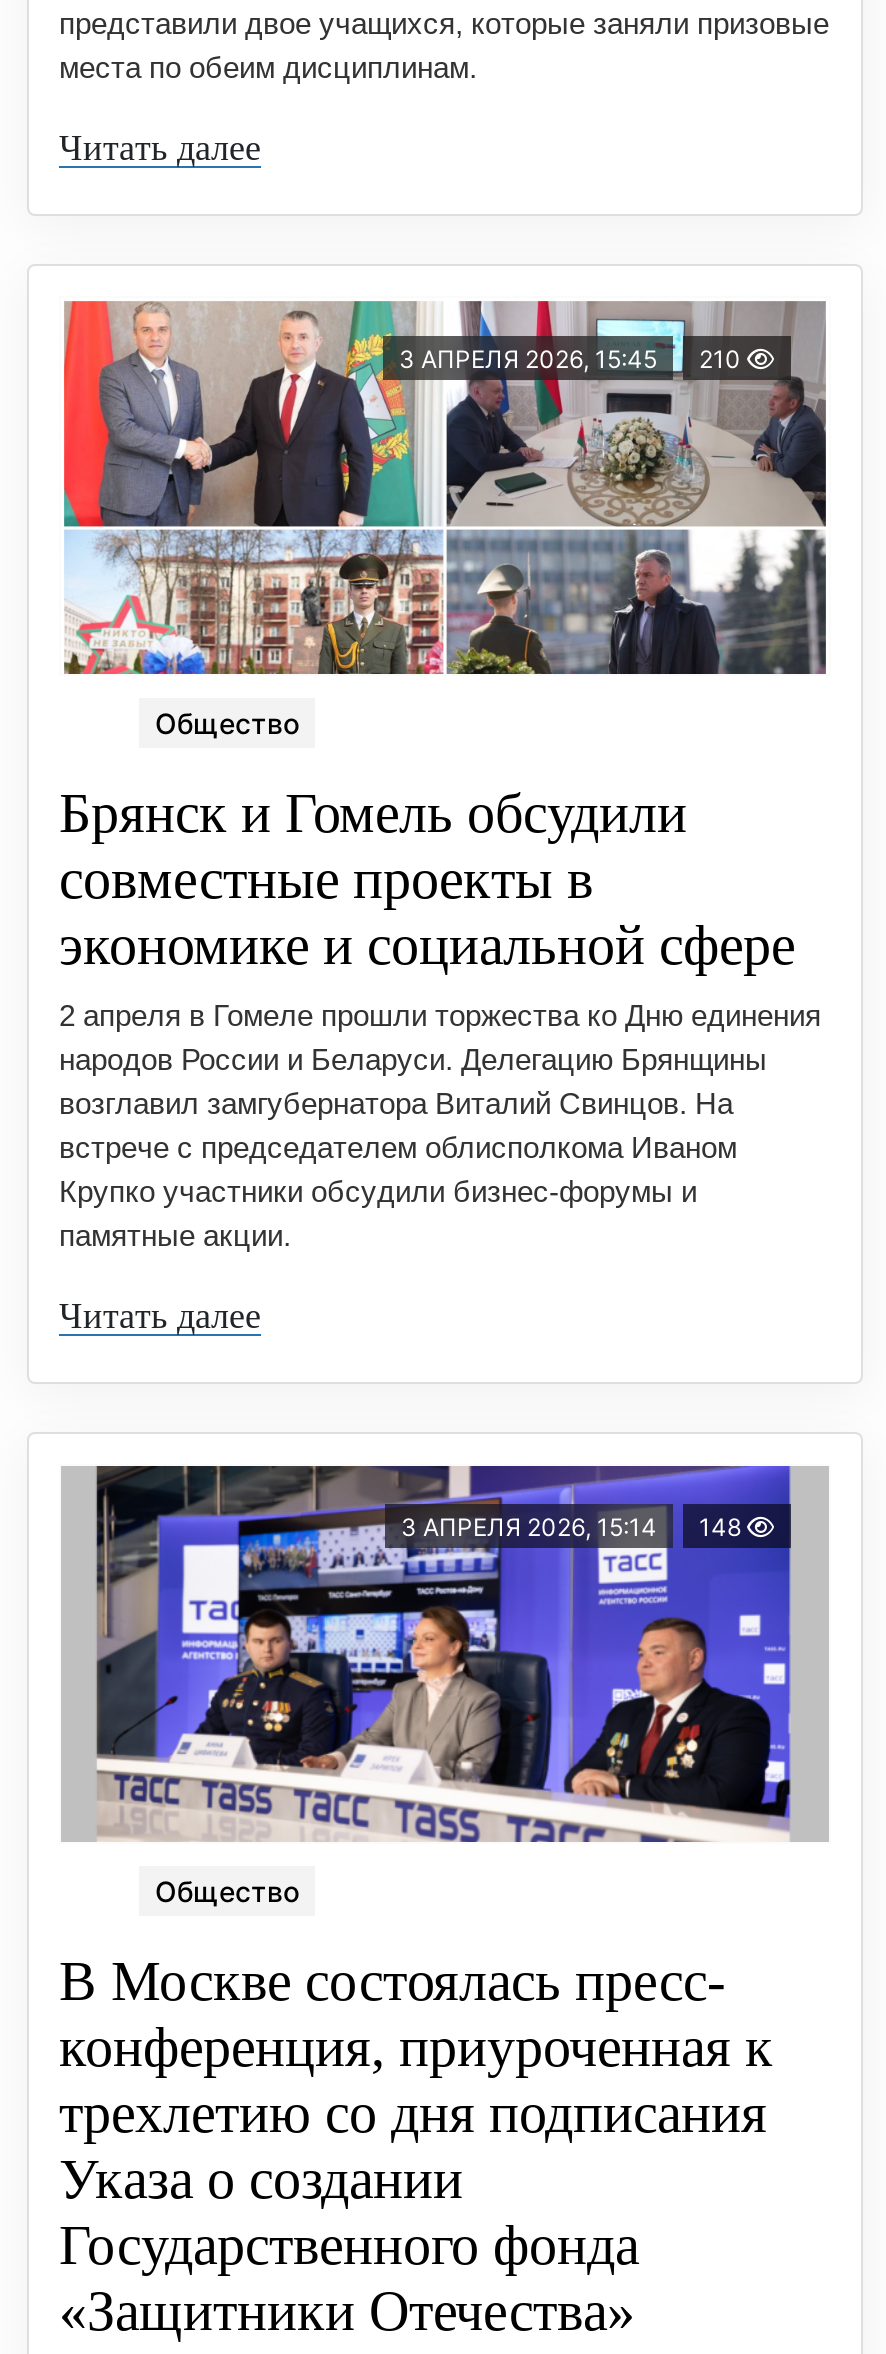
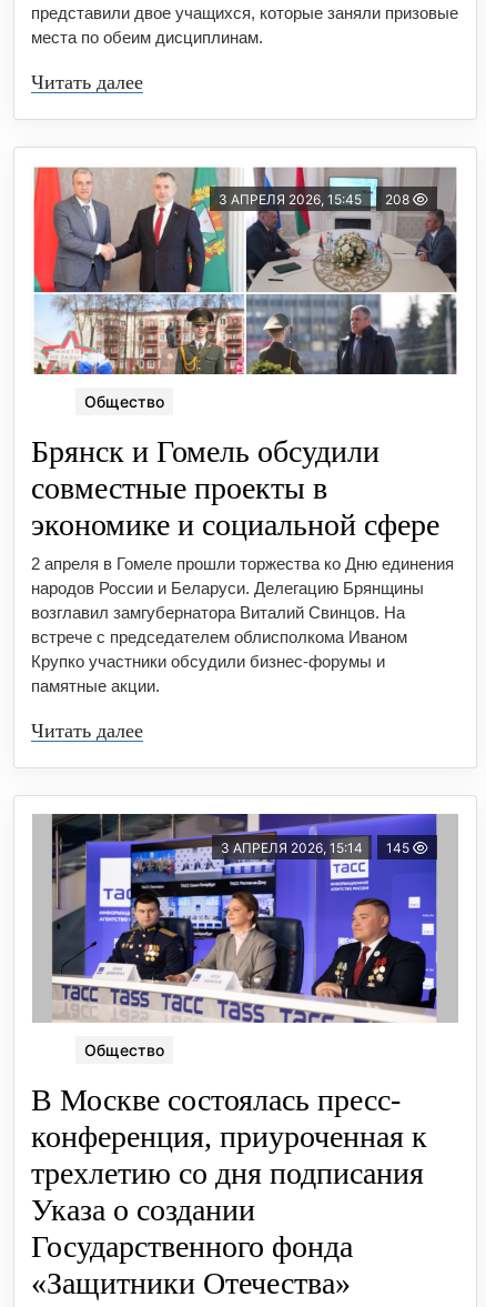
- 3 АПРЕЛЯ 2026, 15:45 210
+ 3 АПРЕЛЯ 2026, 15:45 208

- 3 АПРЕЛЯ 2026, 15:14 148
+ 3 АПРЕЛЯ 2026, 15:14 145
